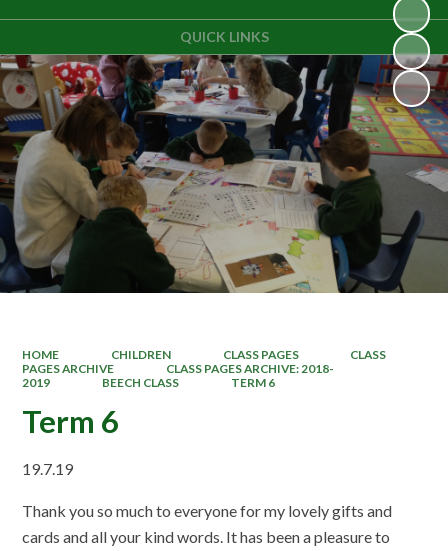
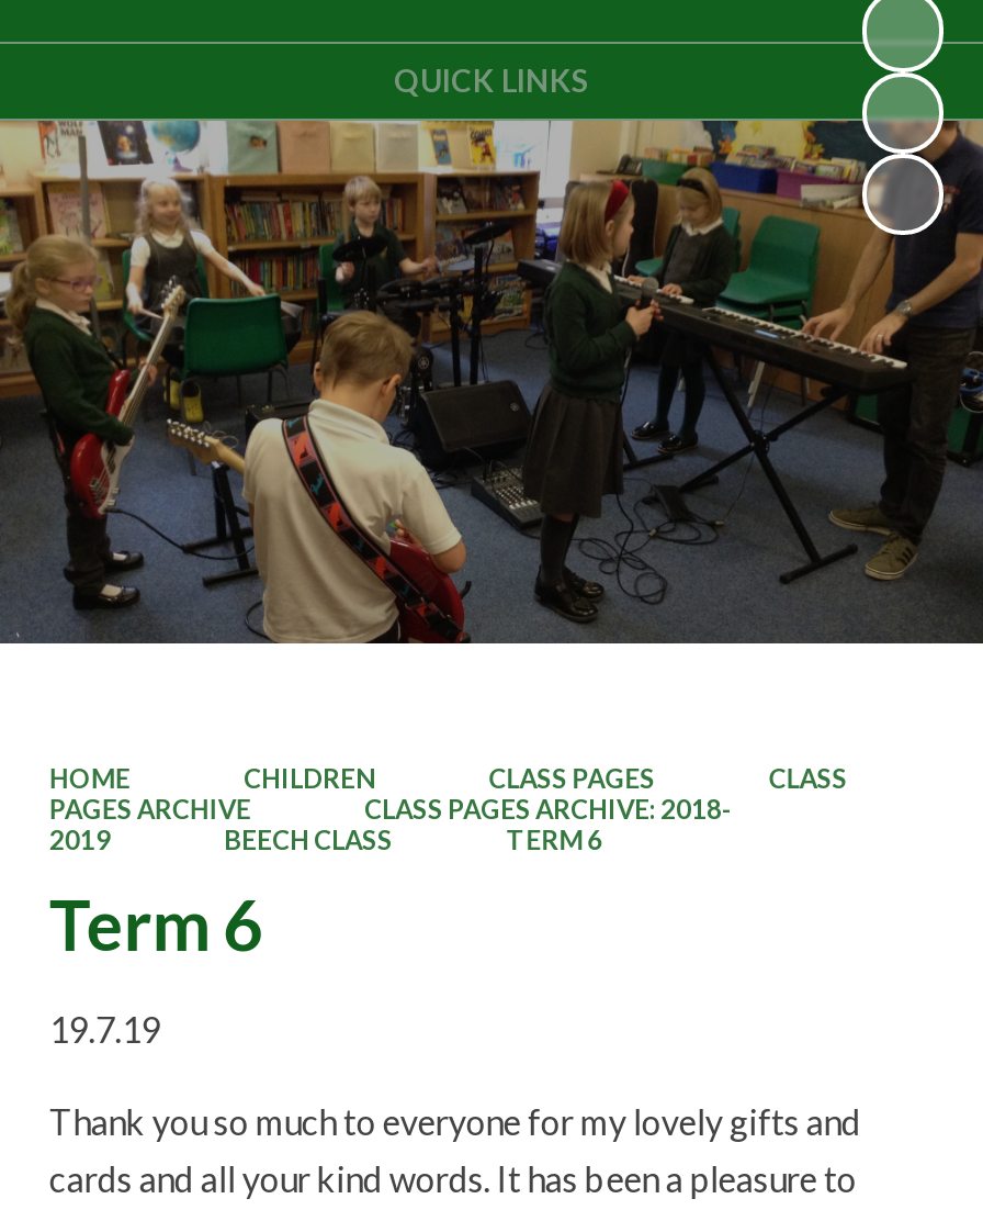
- [image]
+ [image]
